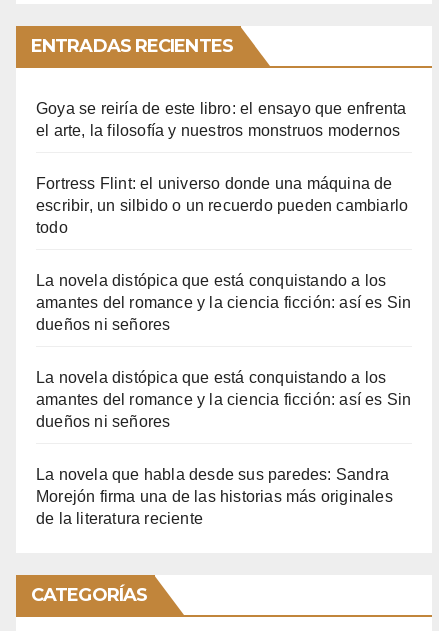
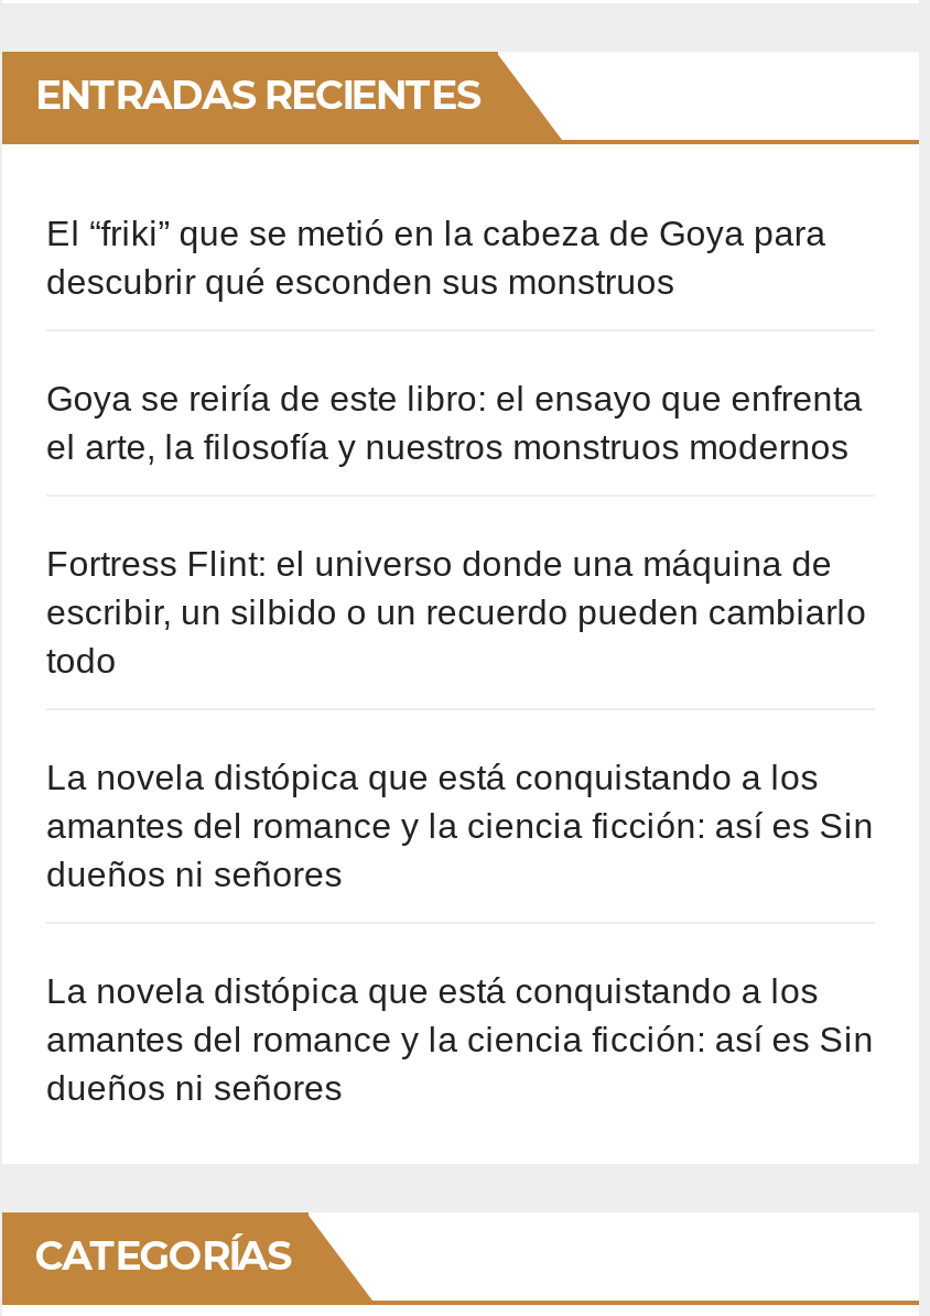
+ El “friki” que se metió en la cabeza de Goya para
+ descubrir qué esconden sus monstruos

moved down: Goya se reiría de este libro: el ensayo que enfrenta | el arte, la filosofía y nuestros monstruos modernos | Fortress Flint: el universo donde una máquina de | ... | amantes del romance y la ciencia ficción: así es Sin | dueños ni señores

- La novela que habla desde sus paredes: Sandra
- Morejón firma una de las historias más originales
- de la literatura reciente
